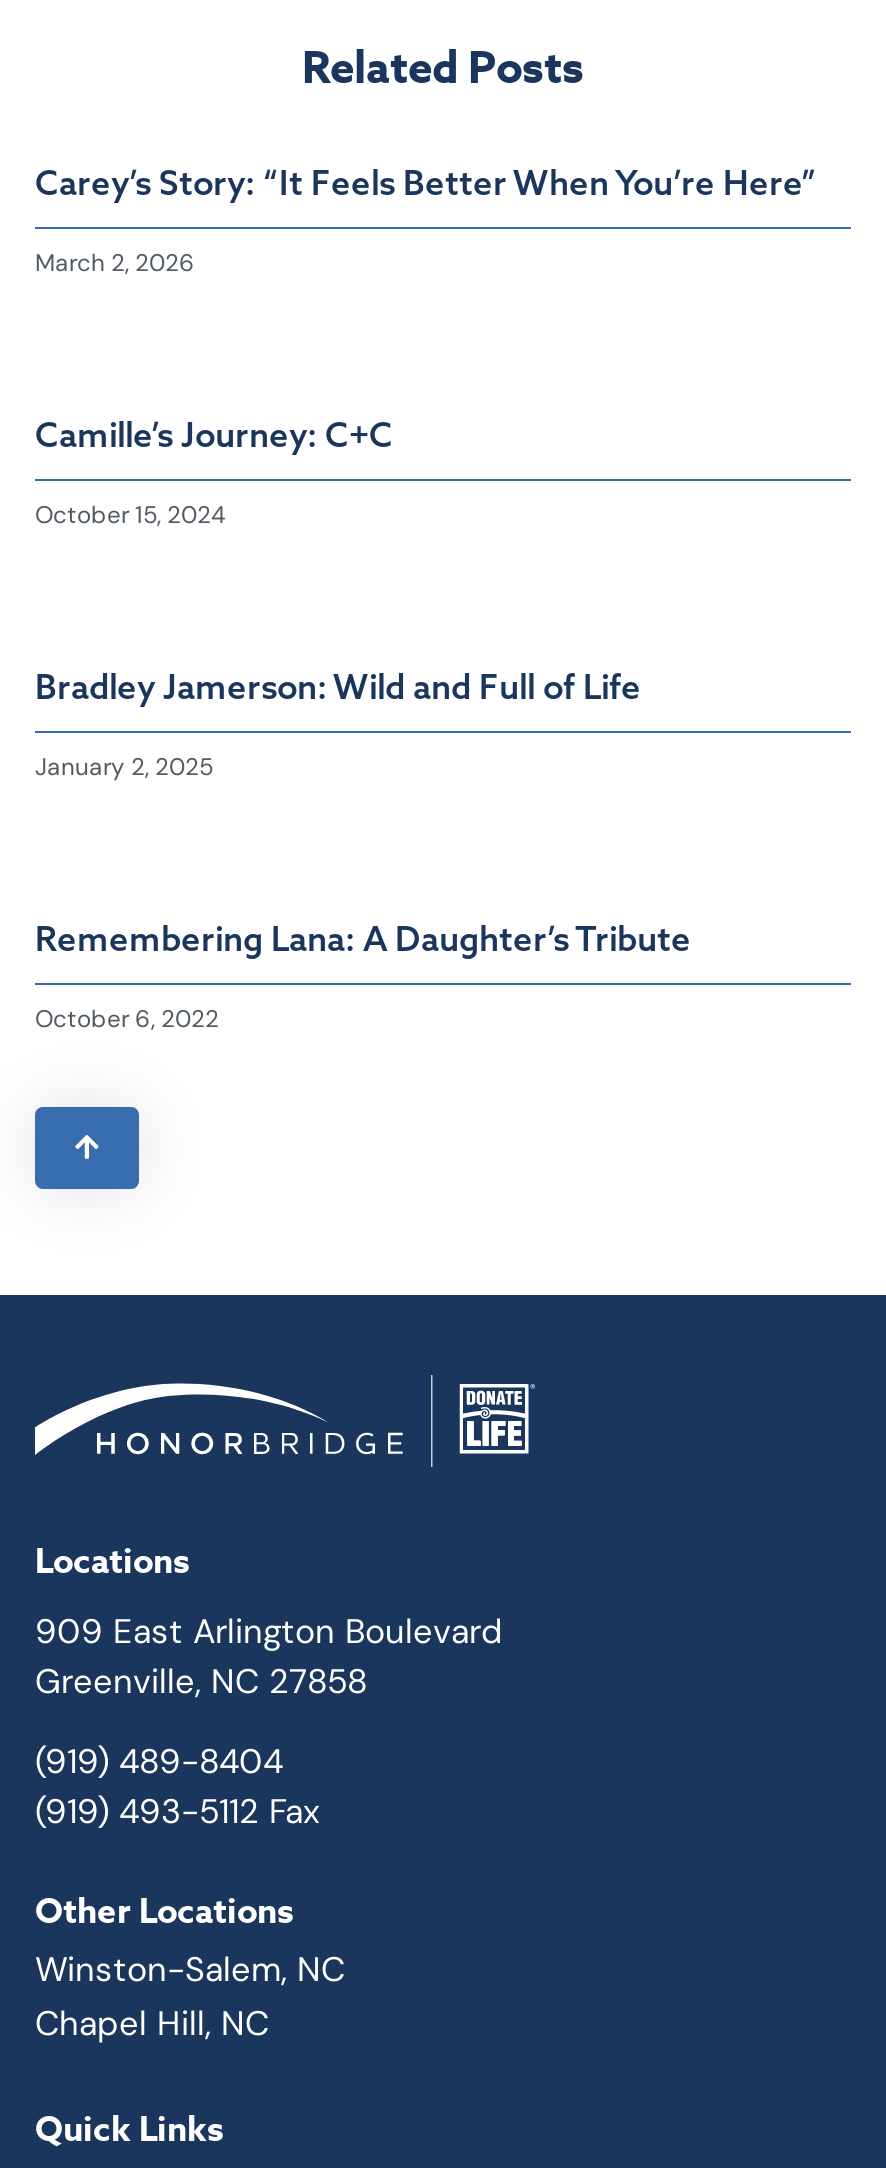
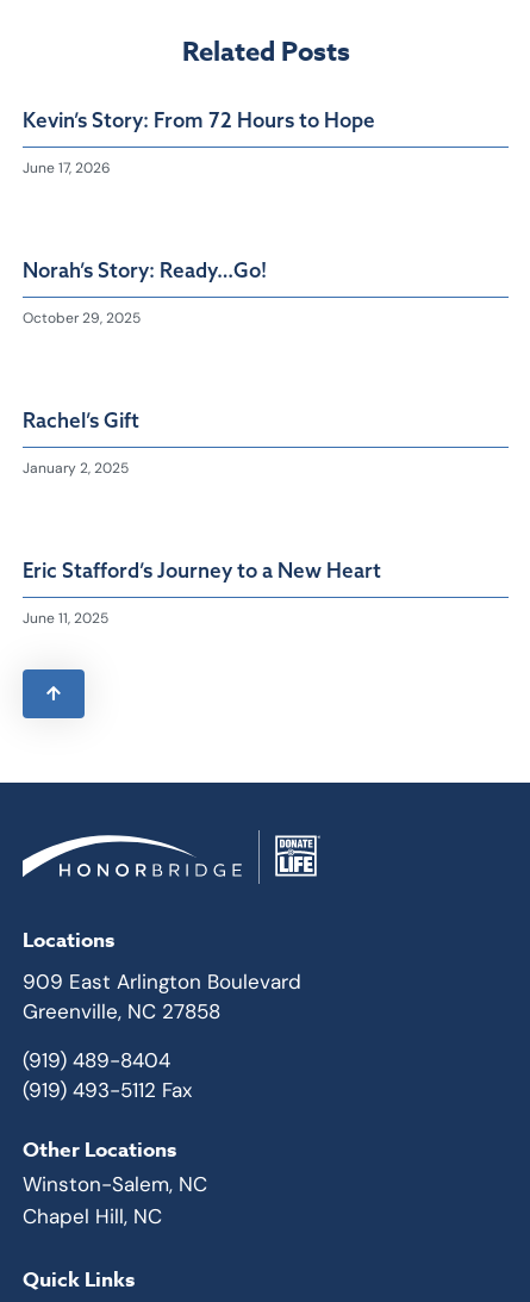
- Carey’s Story: “It Feels Better When You’re Here”
+ Kevin’s Story: From 72 Hours to Hope

- March 2, 2026
+ June 17, 2026

- Camille’s Journey: C+C
+ Norah’s Story: Ready…Go!

- October 15, 2024
+ October 29, 2025

- Bradley Jamerson: Wild and Full of Life
+ Rachel’s Gift

- Remembering Lana: A Daughter’s Tribute
+ Eric Stafford’s Journey to a New Heart

- October 6, 2022
+ June 11, 2025
